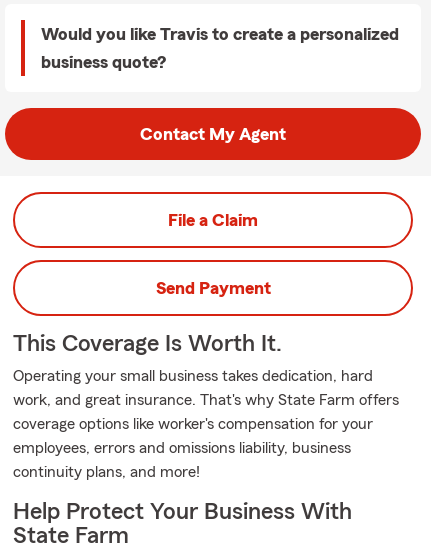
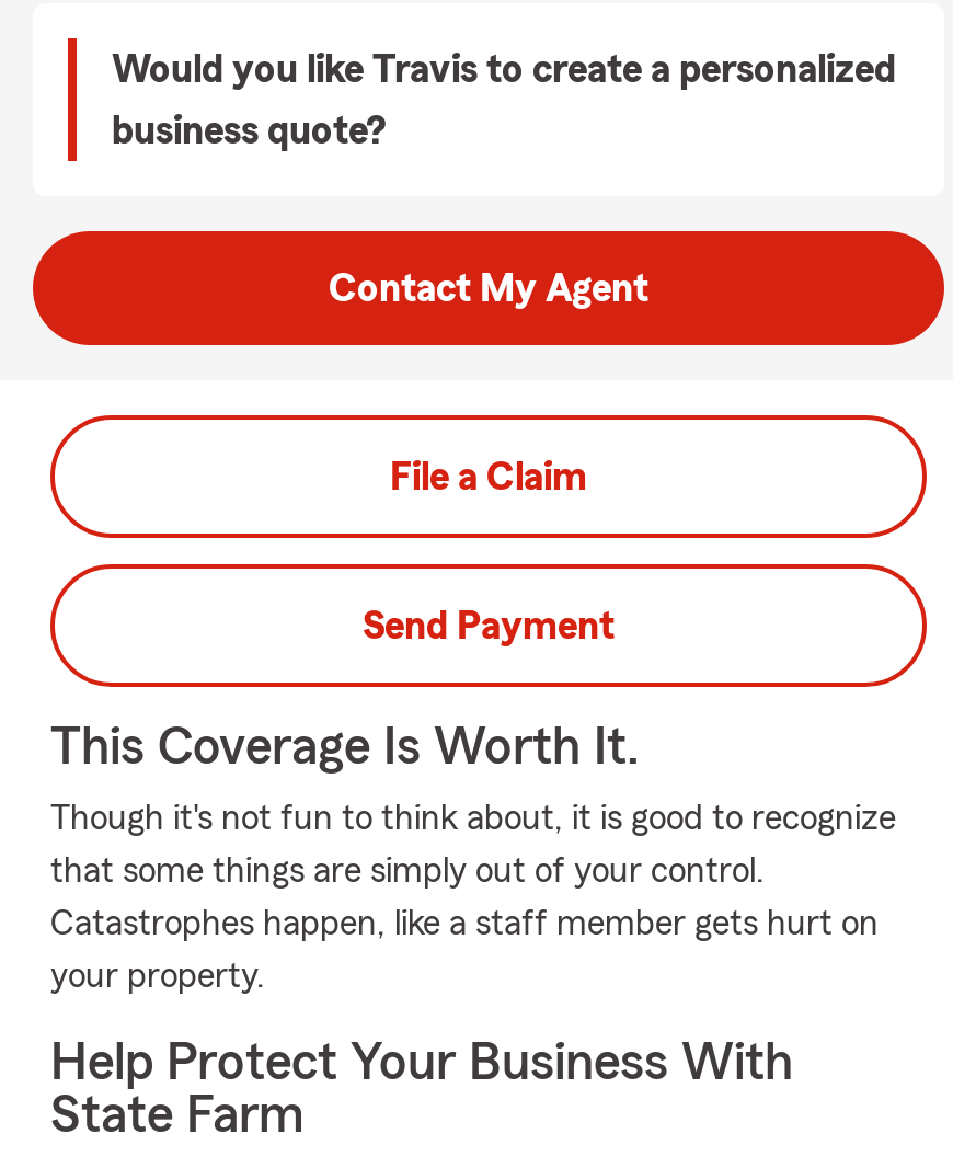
- Operating your small business takes dedication, hard
- work, and great insurance. That's why State Farm offers
- coverage options like worker's compensation for your
- employees, errors and omissions liability, business
- continuity plans, and more!
+ Though it's not fun to think about, it is good to recognize
+ that some things are simply out of your control.
+ Catastrophes happen, like a staff member gets hurt on
+ your property.
